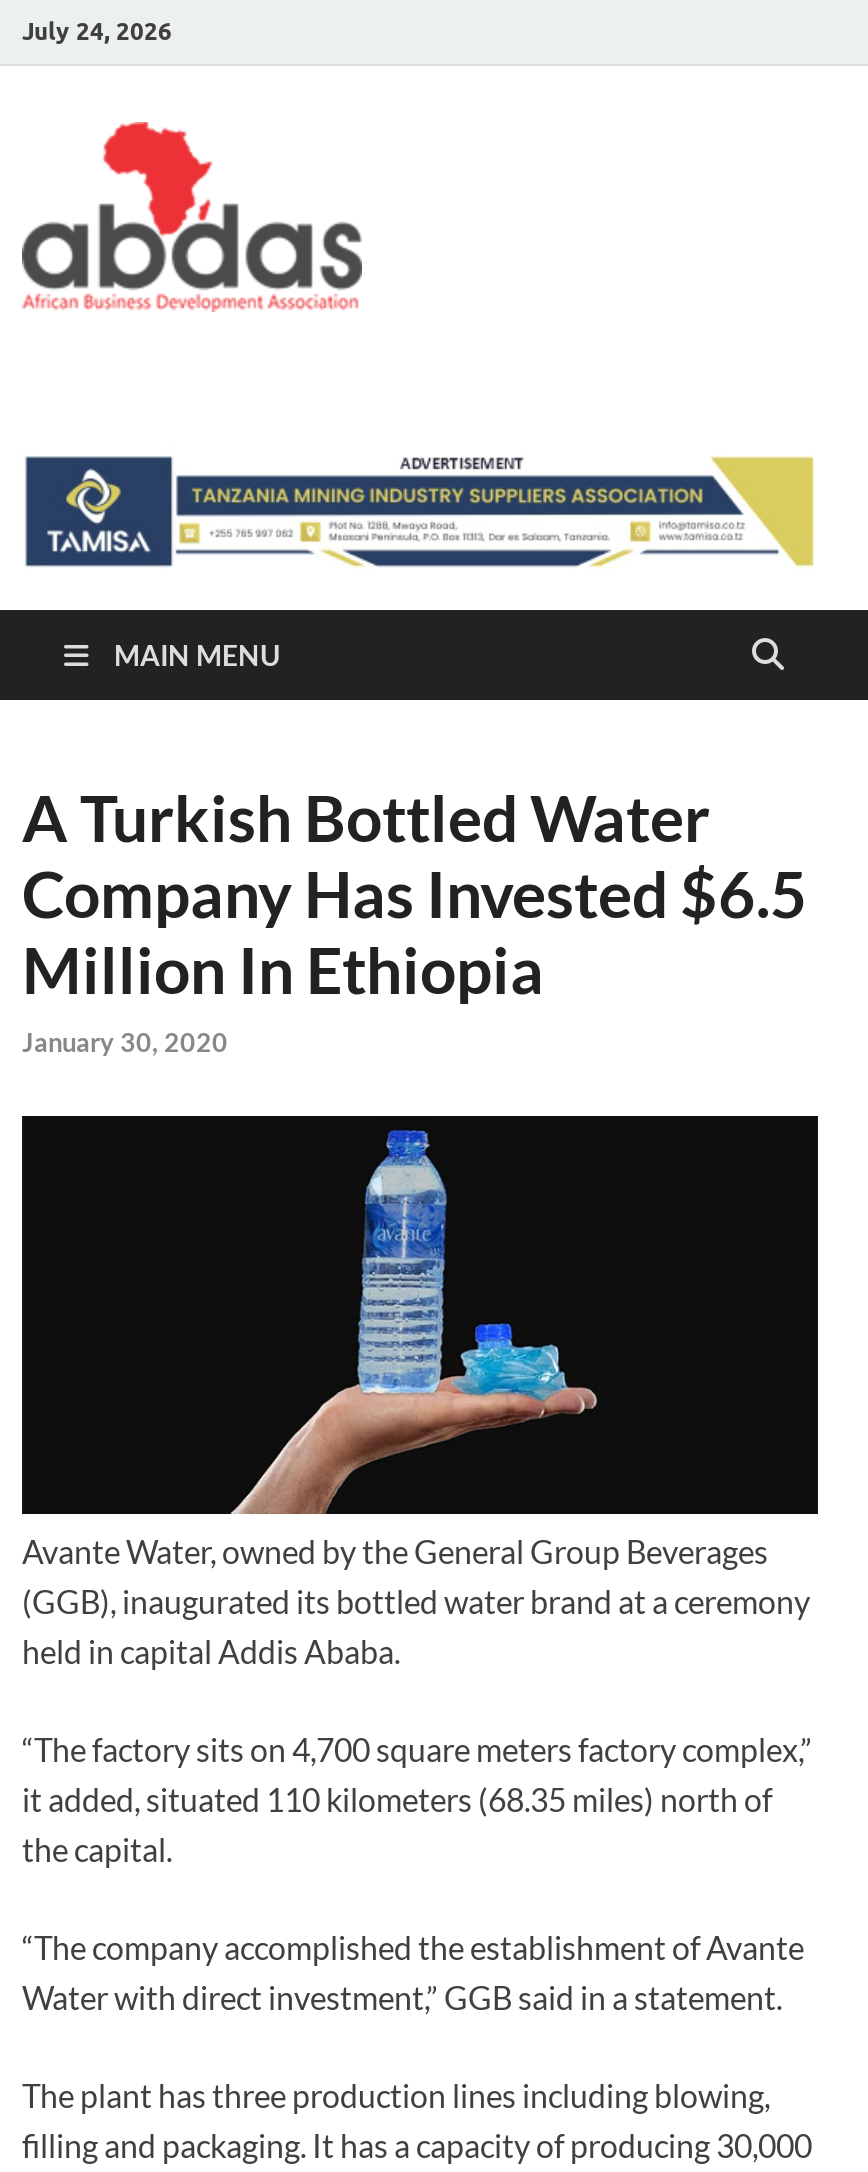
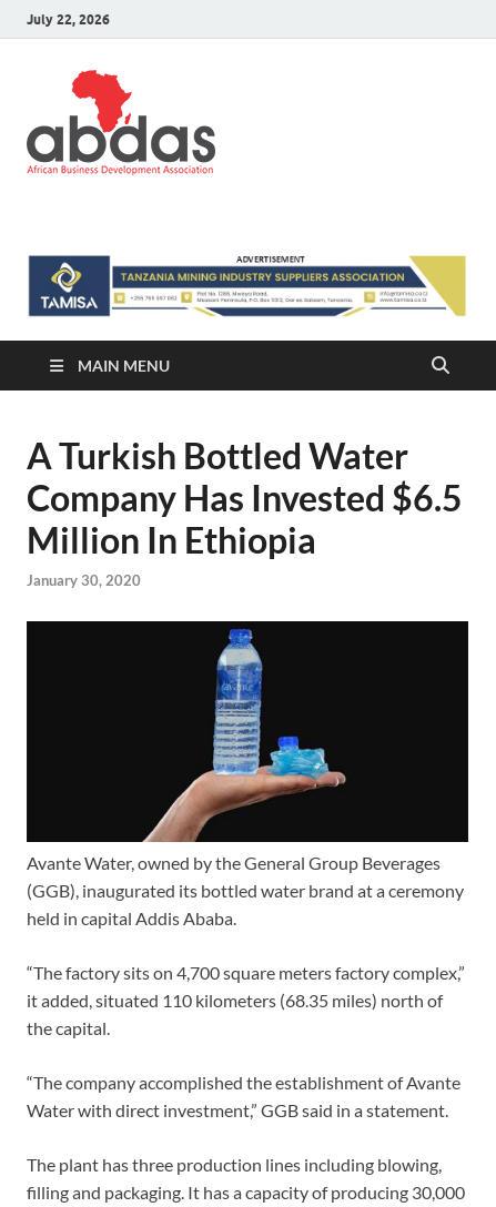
- July 24, 2026
+ July 22, 2026
